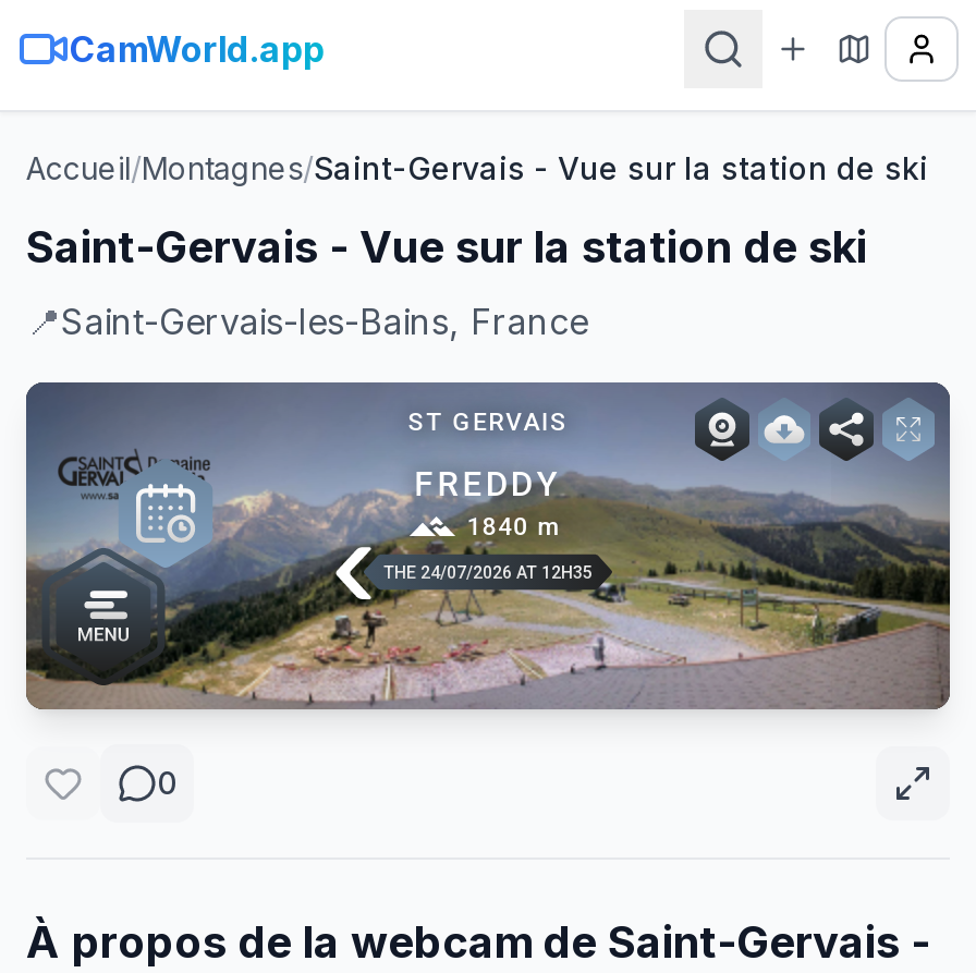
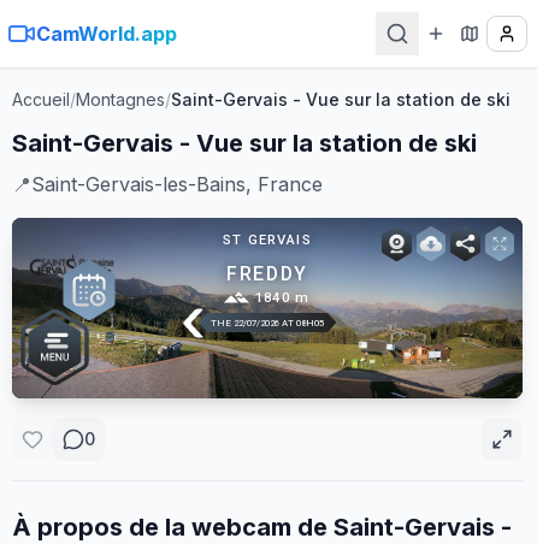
- [image]
+ [image]
